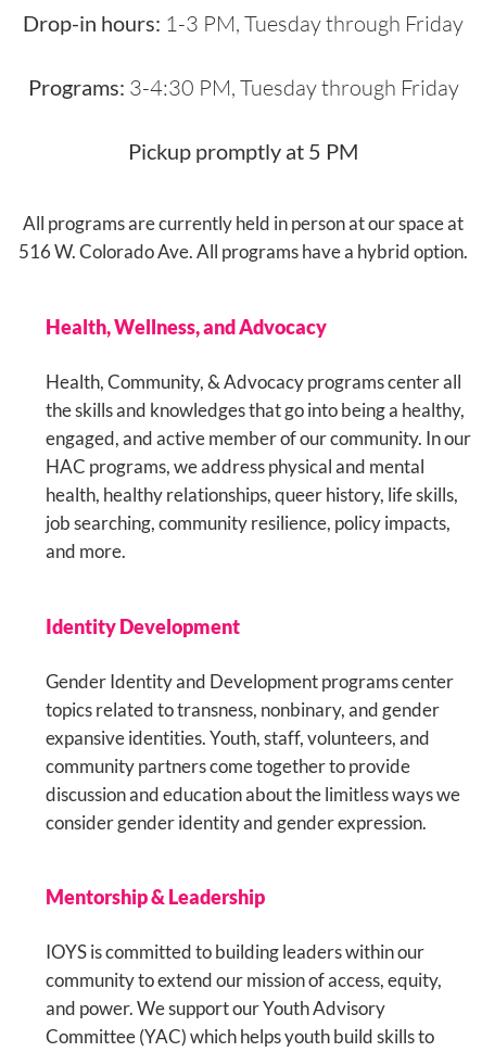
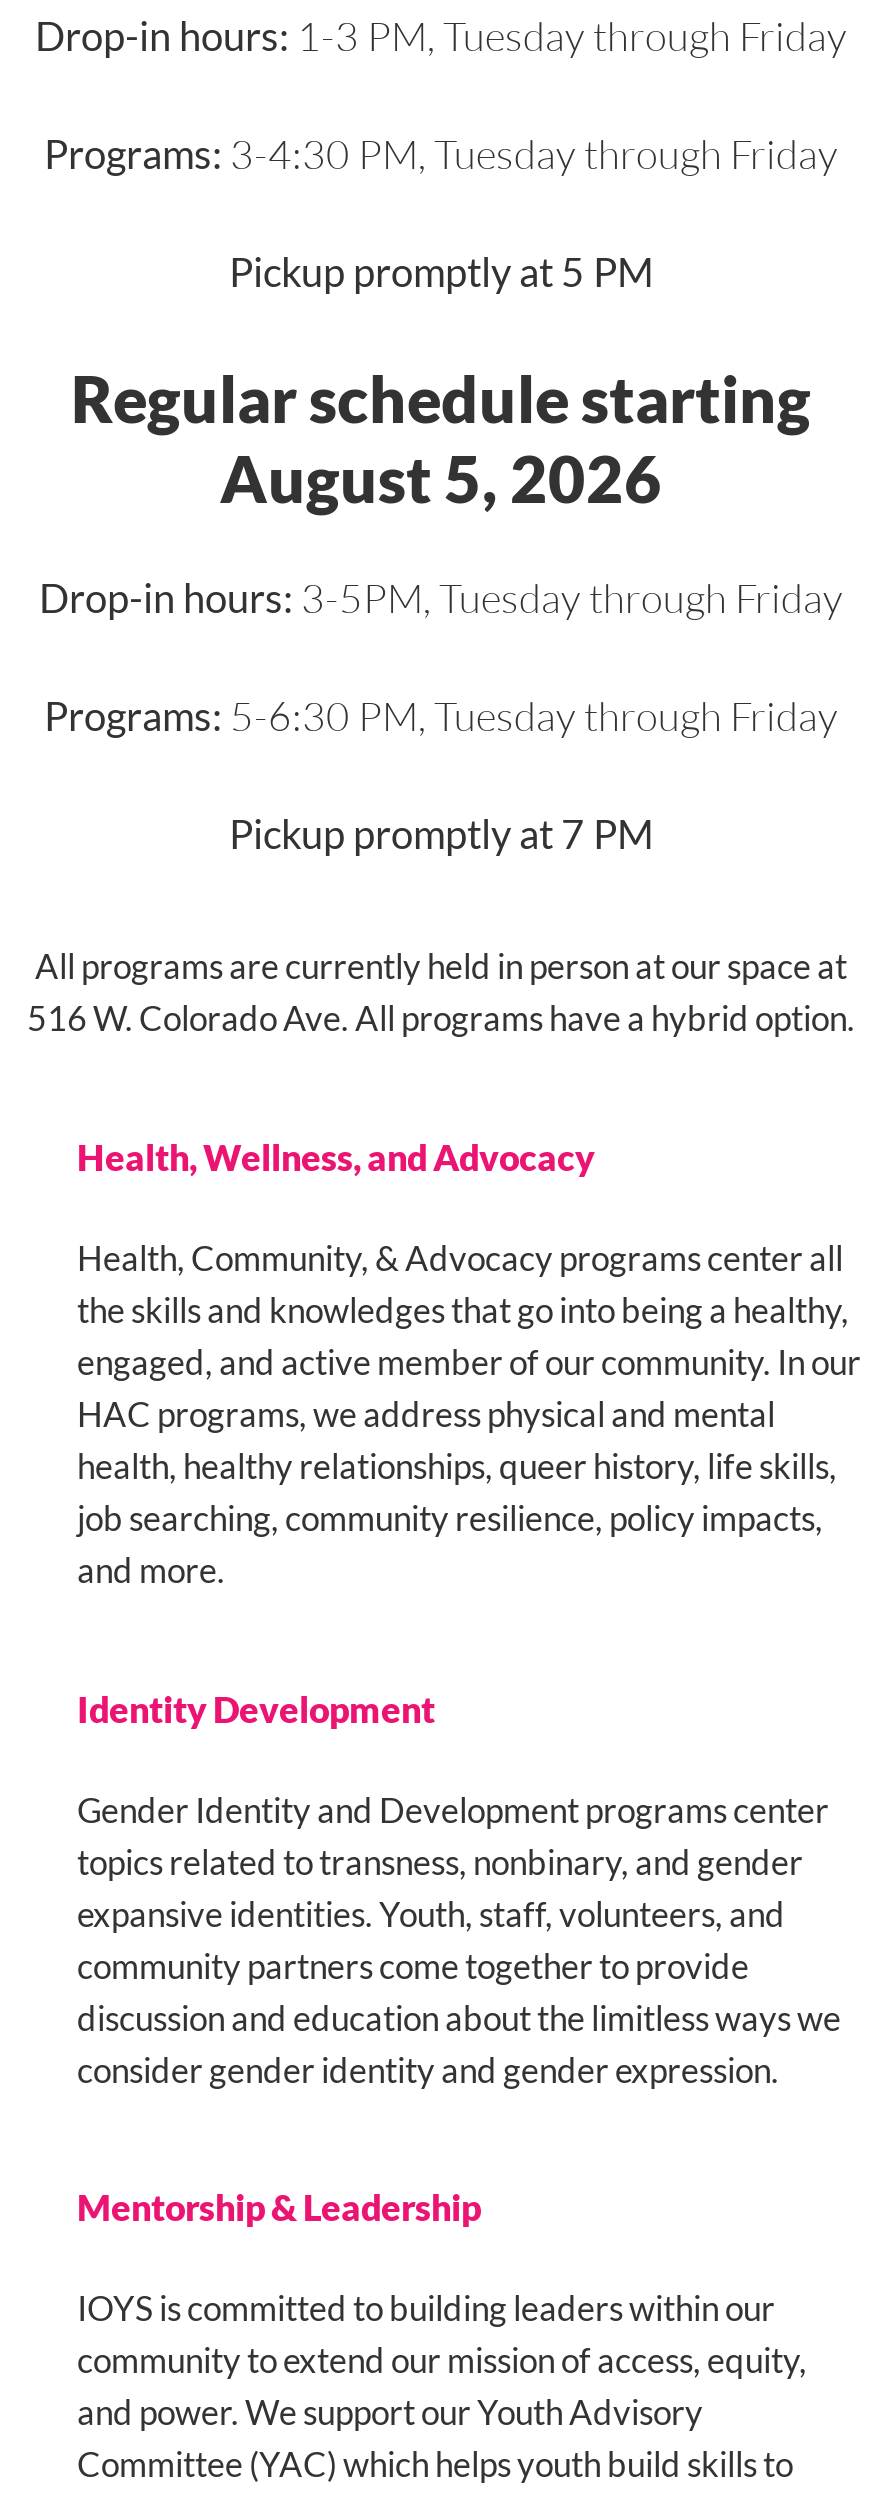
+ Regular schedule starting
+ August 5, 2026
+ Drop-in hours: 3-5PM, Tuesday through Friday
+ Programs: 5-6:30 PM, Tuesday through Friday
+ Pickup promptly at 7 PM
